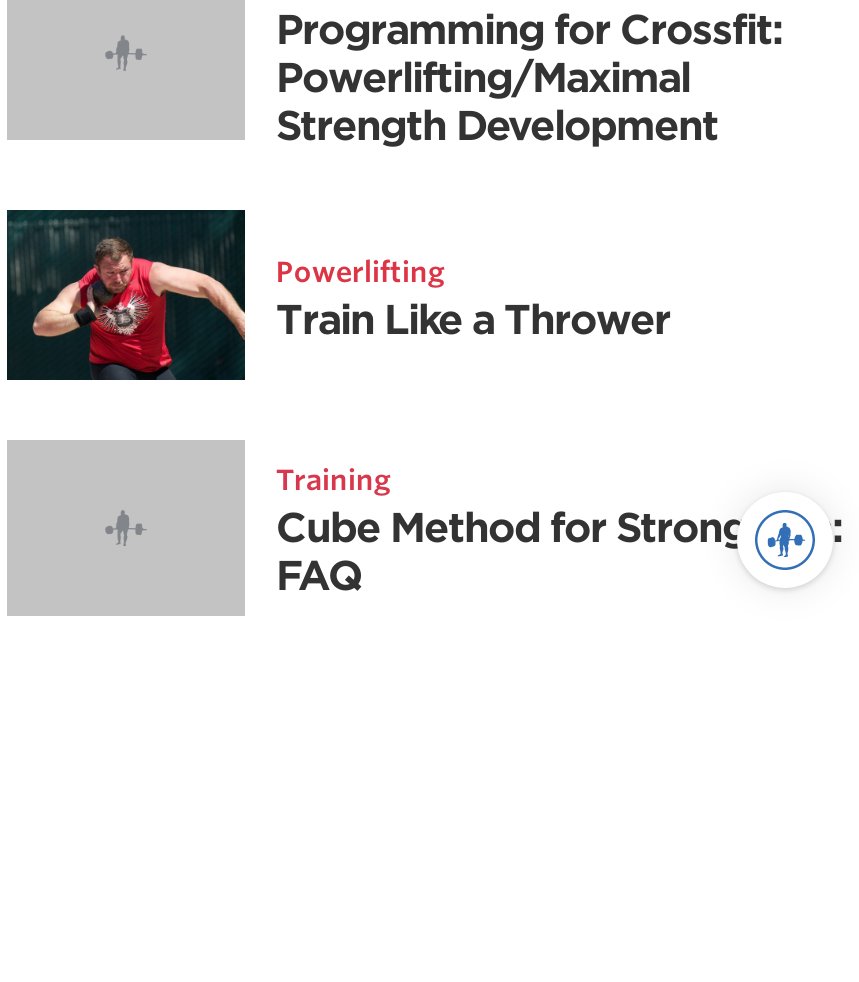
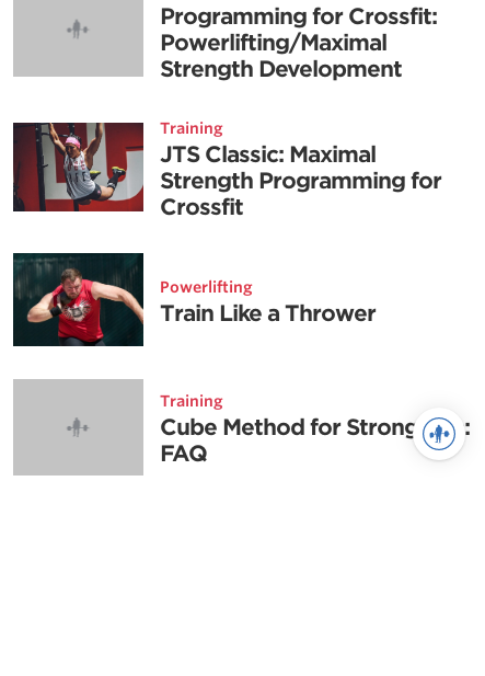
+ [image]
+ Training
+ JTS Classic: Maximal
+ Strength Programming for
+ Crossfit
